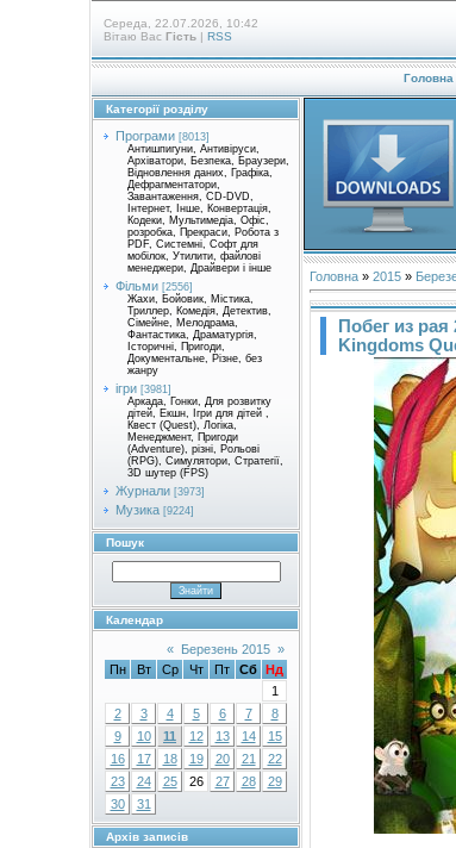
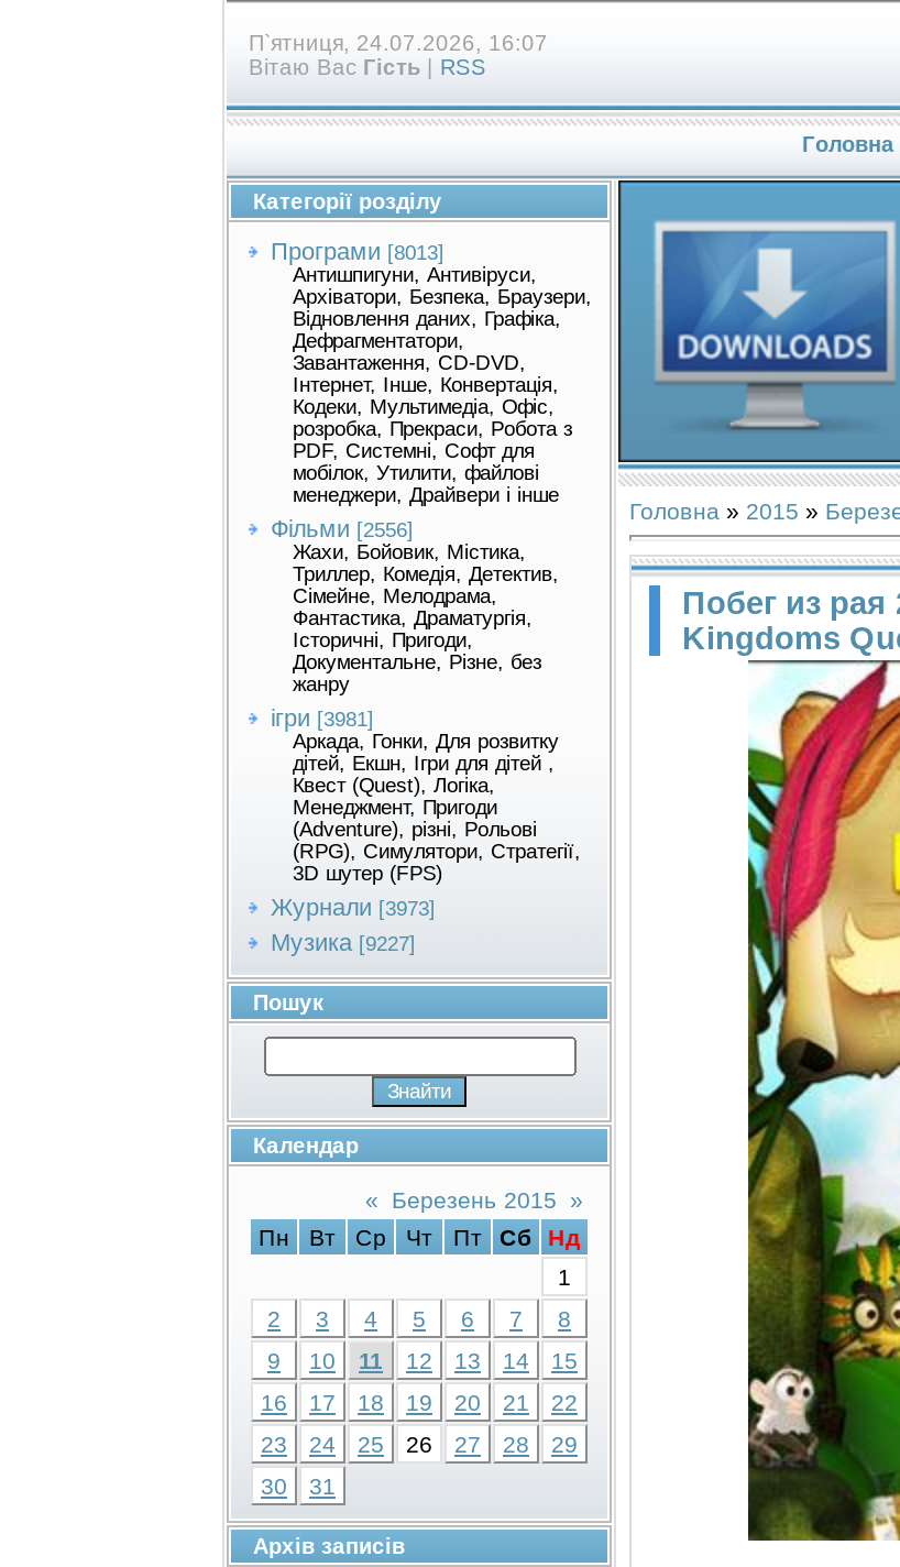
- Середа, 22.07.2026, 10:42
+ П`ятниця, 24.07.2026, 16:07

- Музика [9224]
+ Музика [9227]
